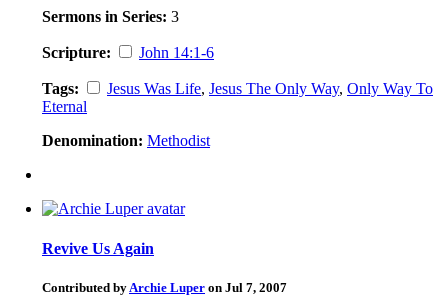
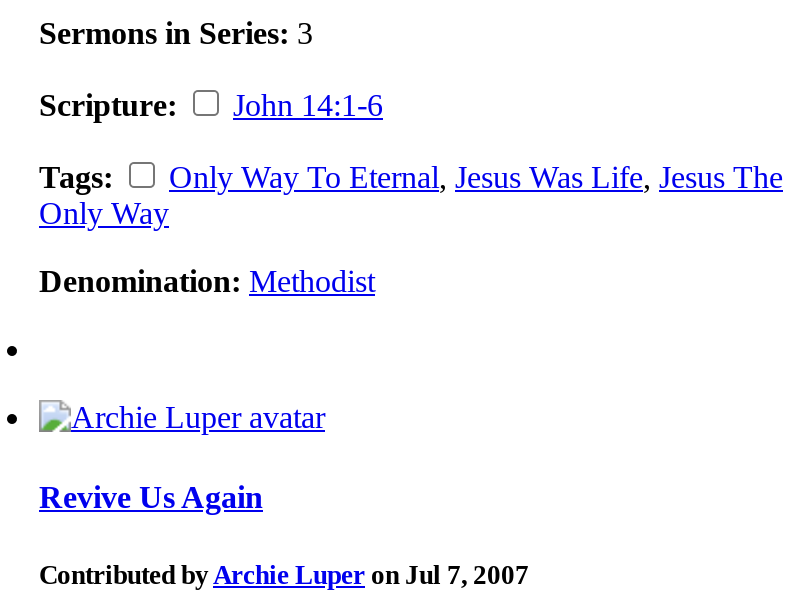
- Jesus Was Life, Jesus The Only Way, Only Way To
- Eternal
+ Only Way To Eternal, Jesus Was Life, Jesus The
+ Only Way
